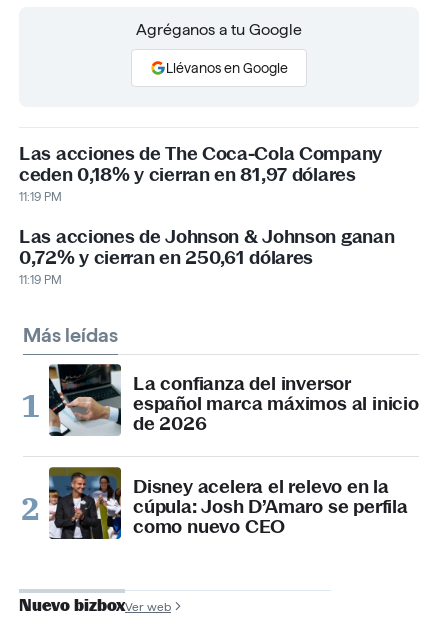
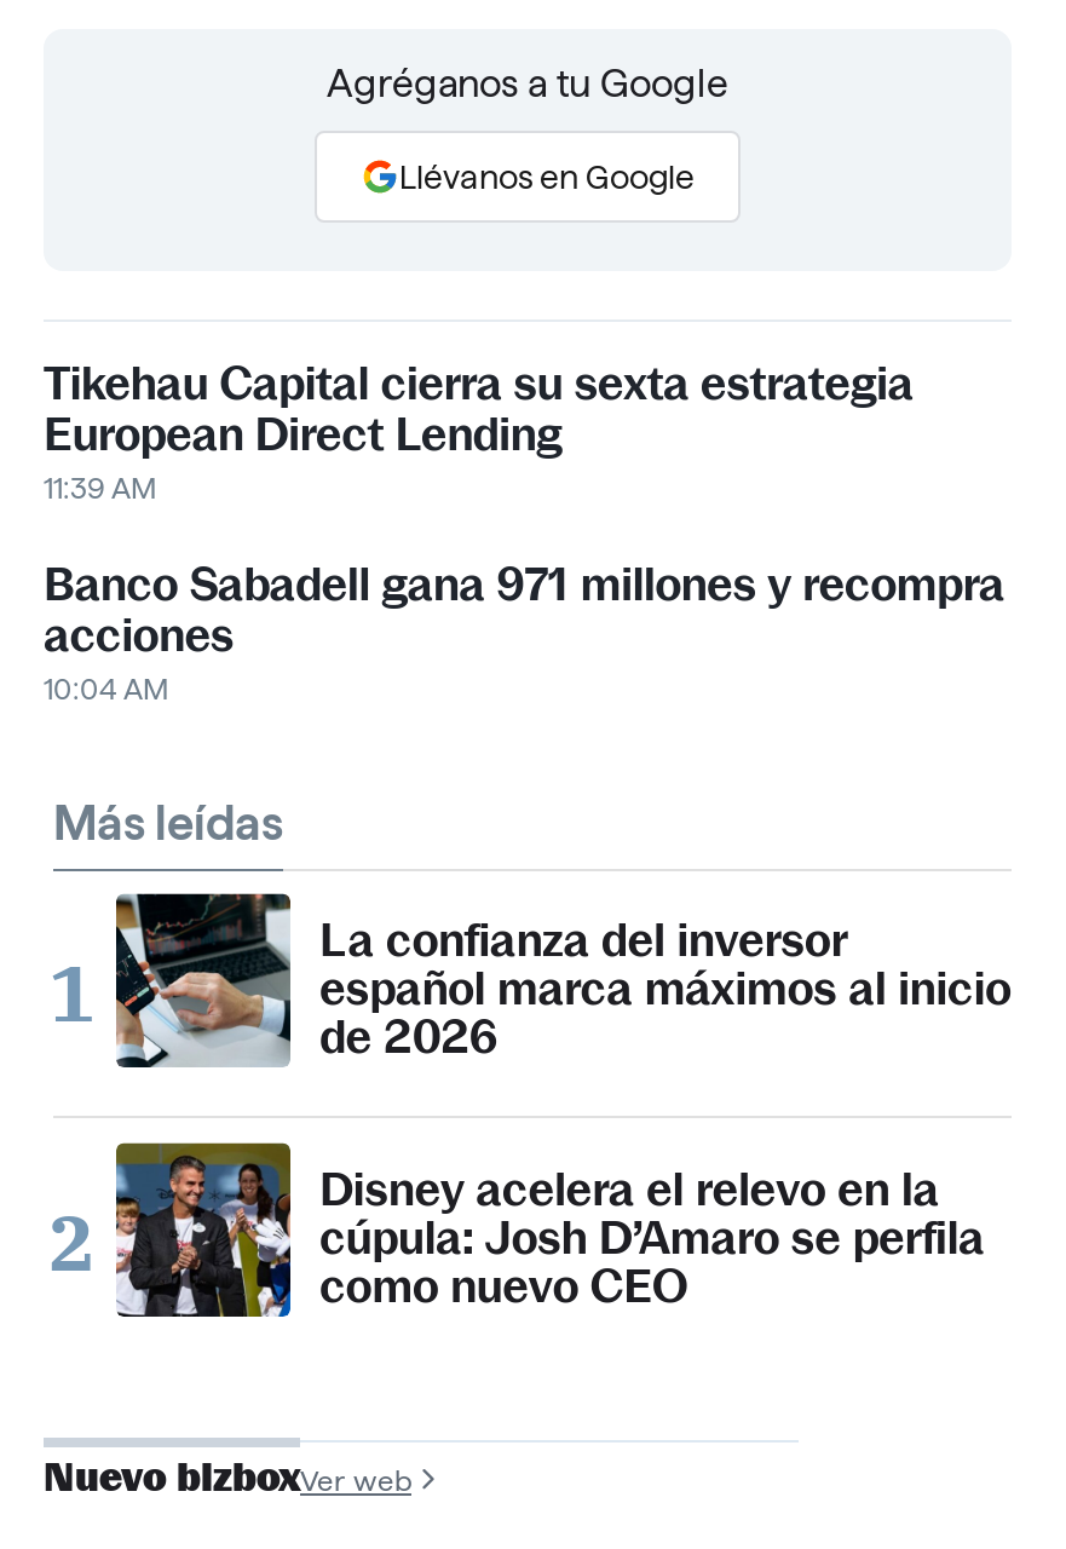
- Las acciones de The Coca-Cola Company
- ceden 0,18% y cierran en 81,97 dólares
- 11:19 PM
+ Tikehau Capital cierra su sexta estrategia
+ European Direct Lending
+ 11:39 AM

- Las acciones de Johnson & Johnson ganan
- 0,72% y cierran en 250,61 dólares
- 11:19 PM
+ Banco Sabadell gana 971 millones y recompra
+ acciones
+ 10:04 AM
